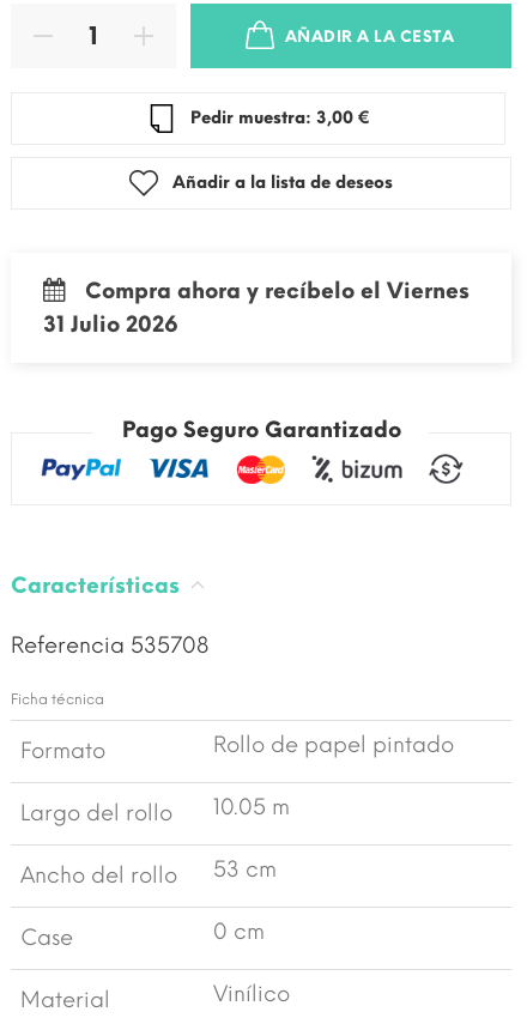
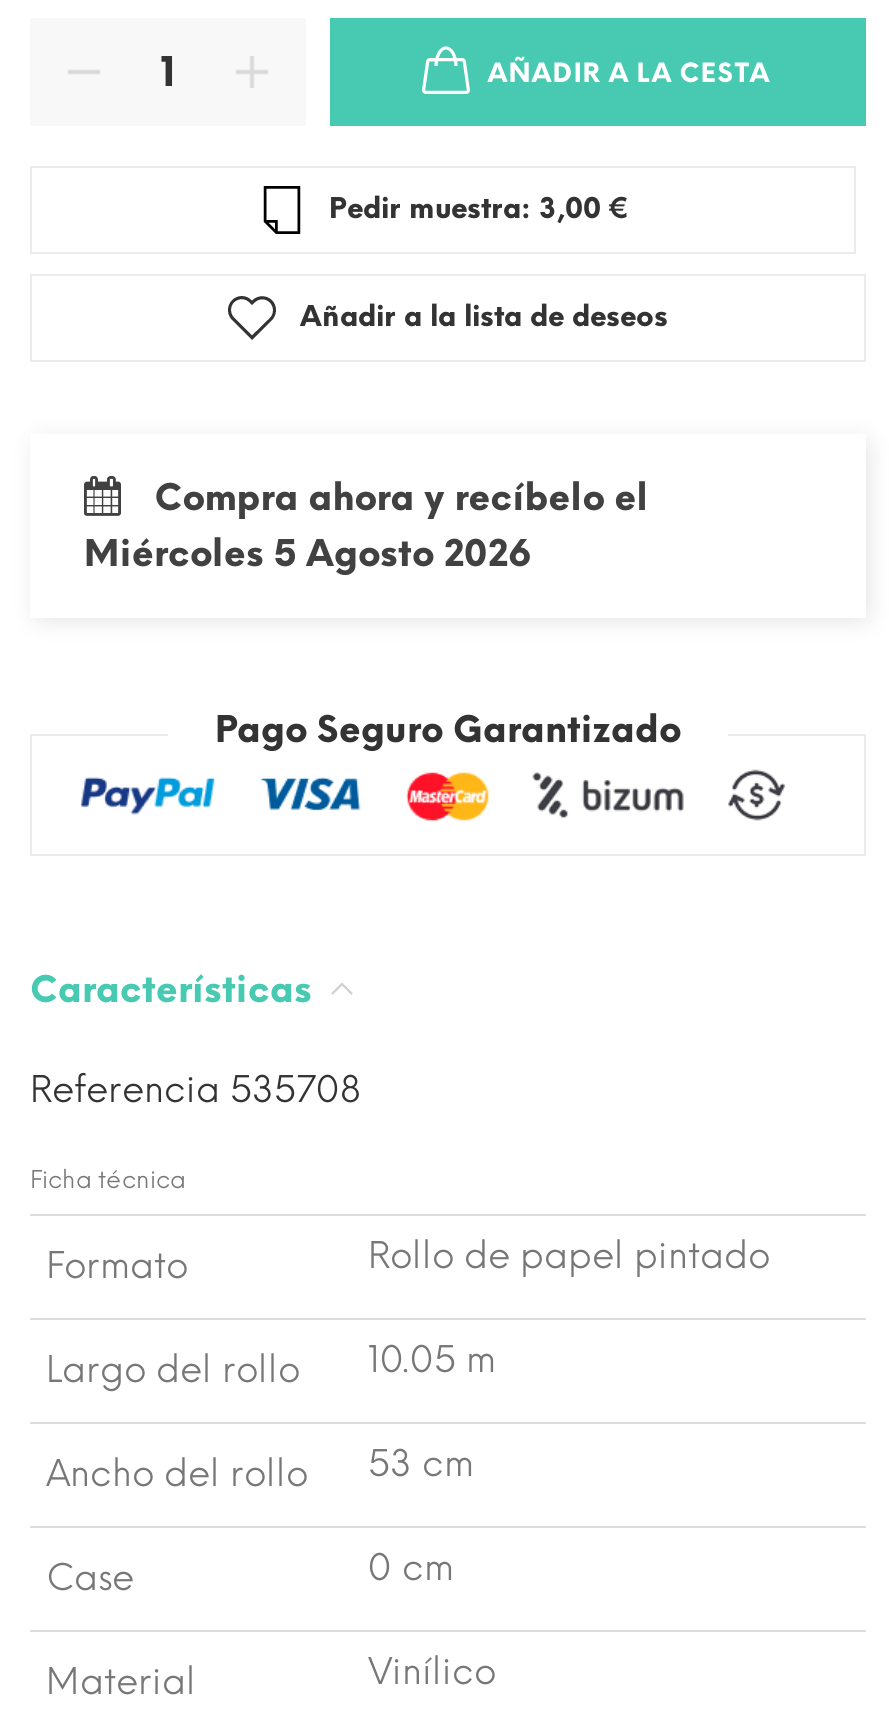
- Compra ahora y recíbelo el Viernes
- 31 Julio 2026
+ Compra ahora y recíbelo el
+ Miércoles 5 Agosto 2026
